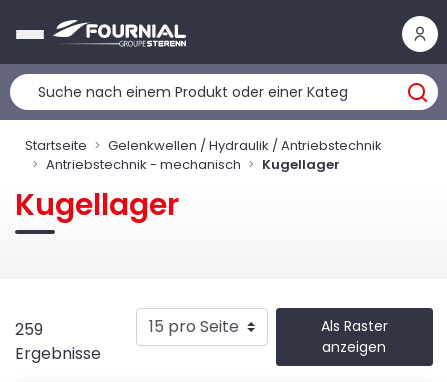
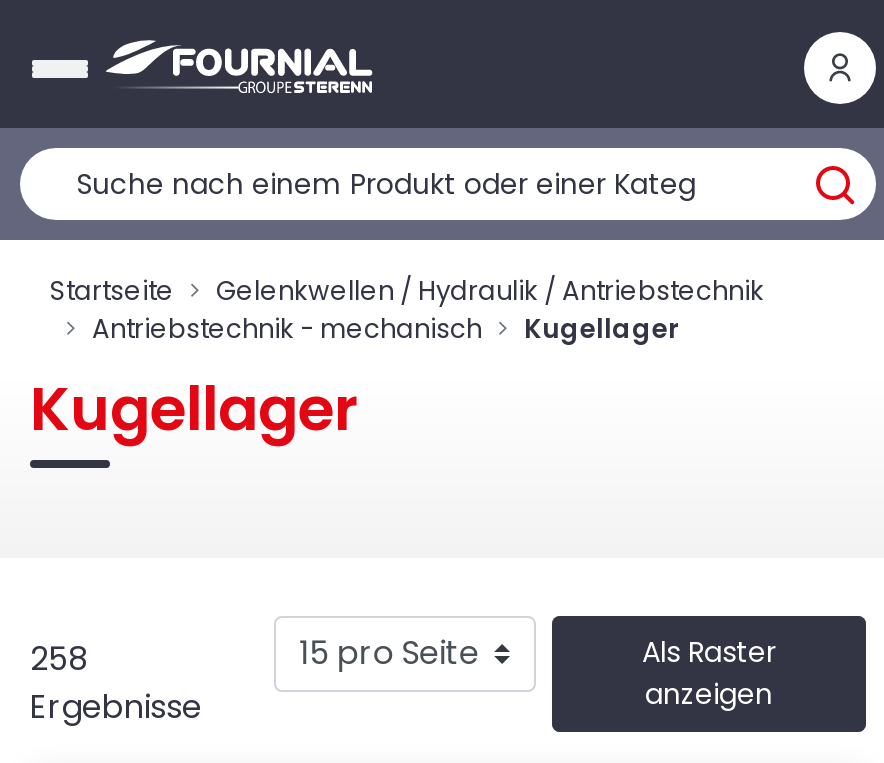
- 259
+ 258
